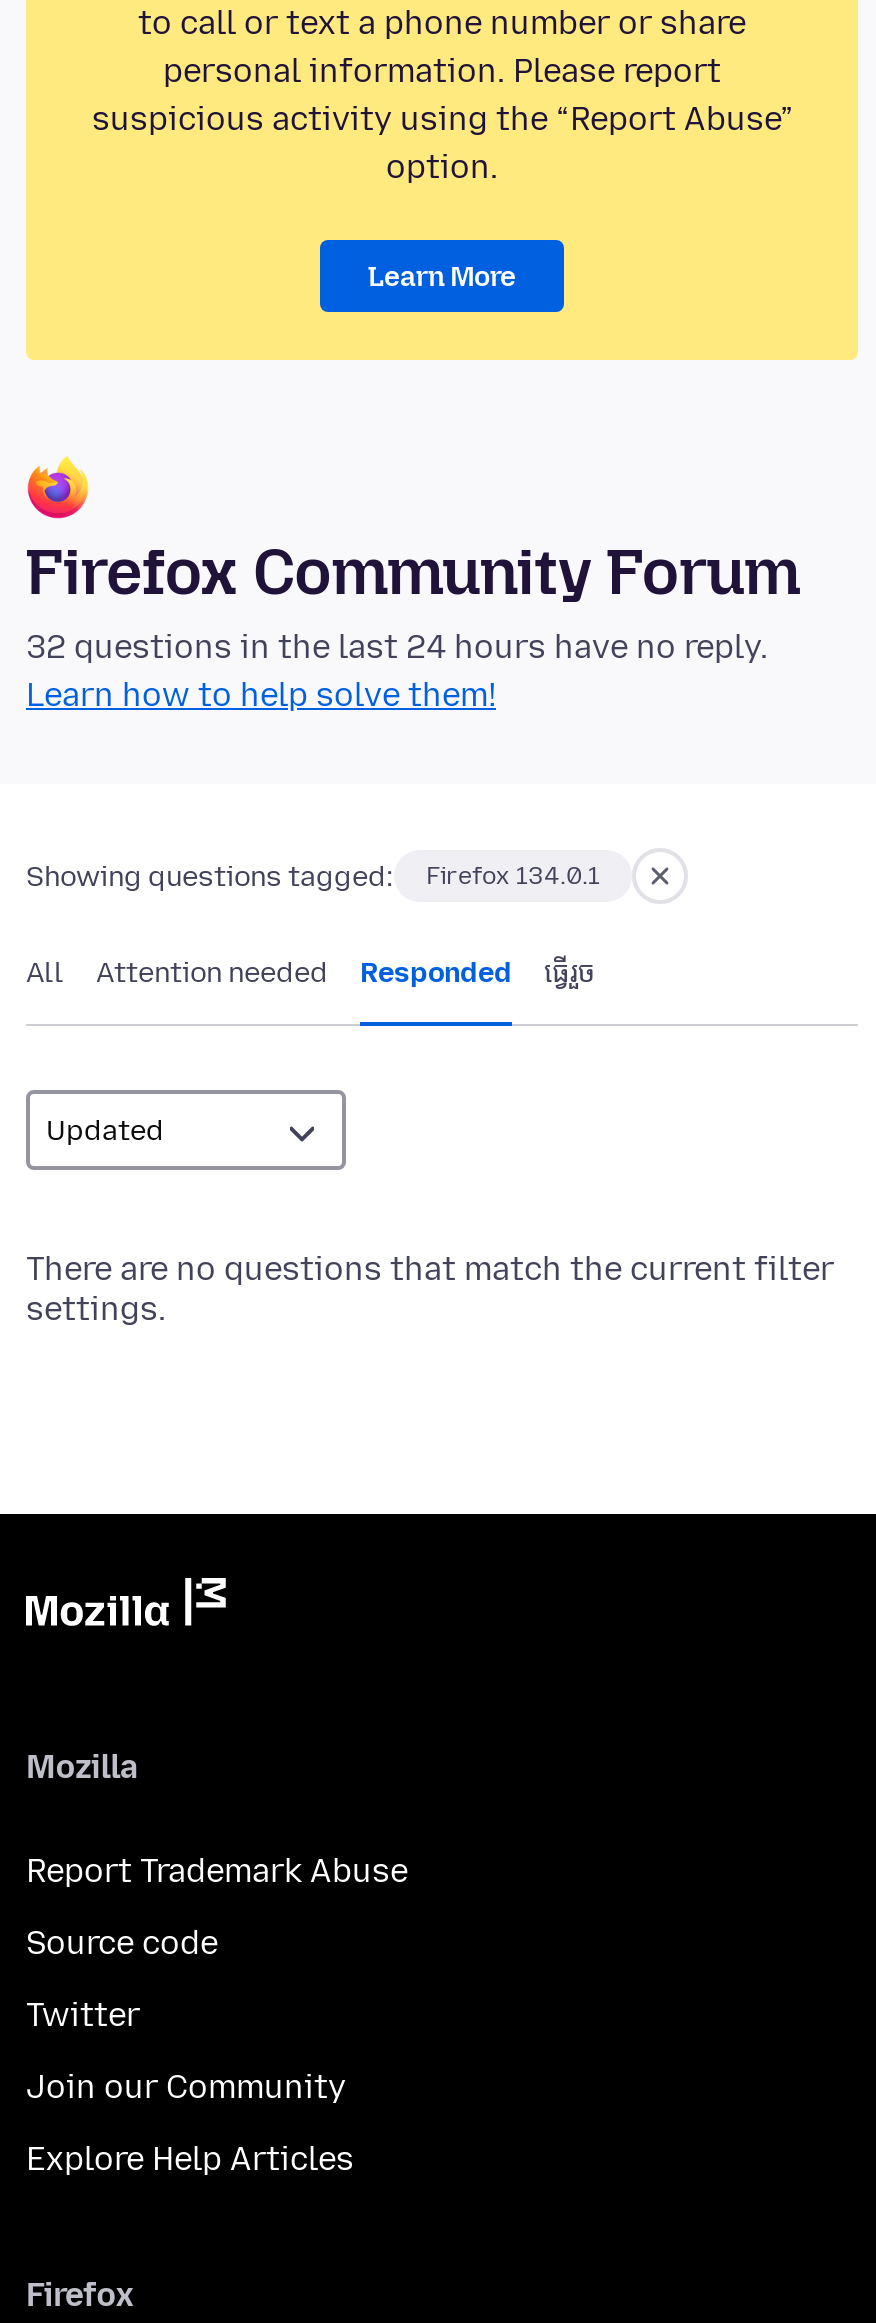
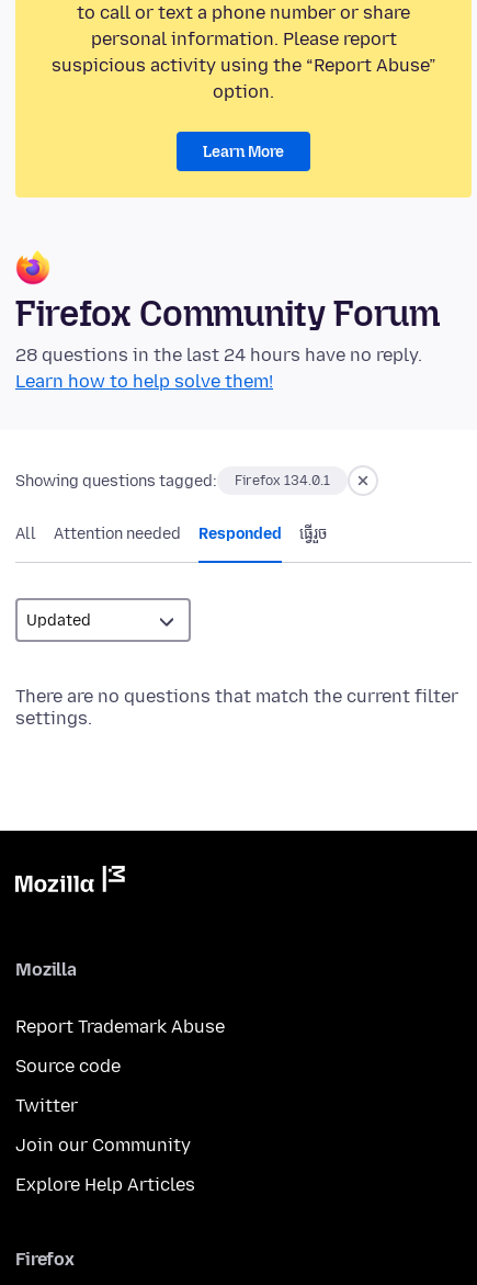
- 32 questions in the last 24 hours have no reply.
+ 28 questions in the last 24 hours have no reply.
